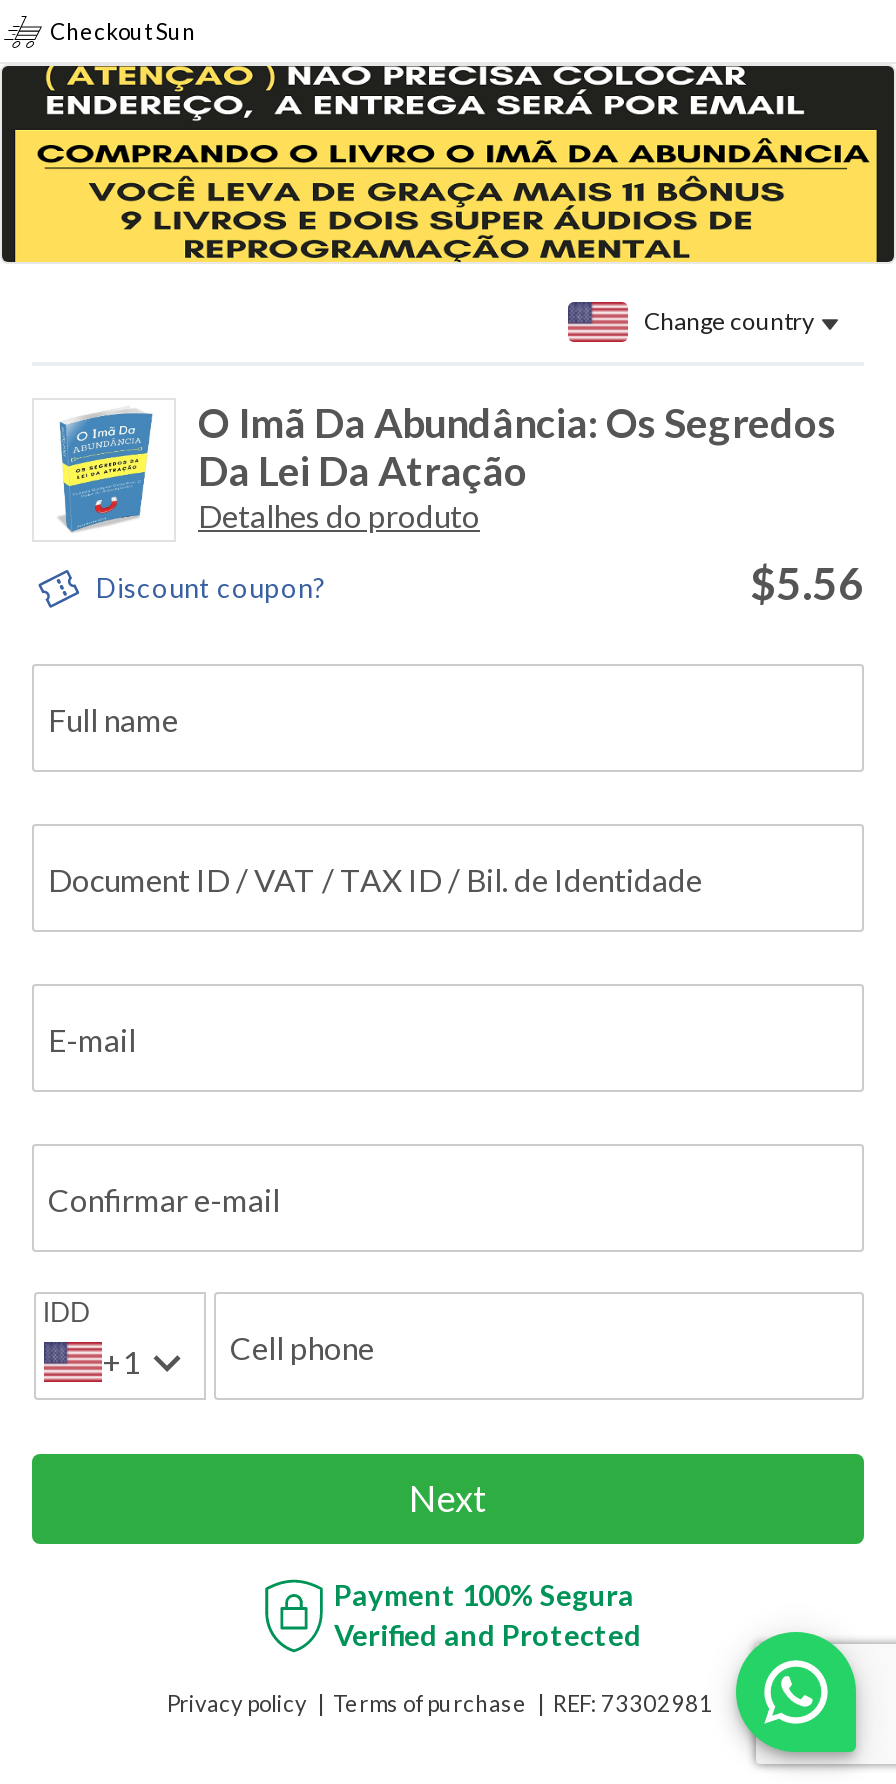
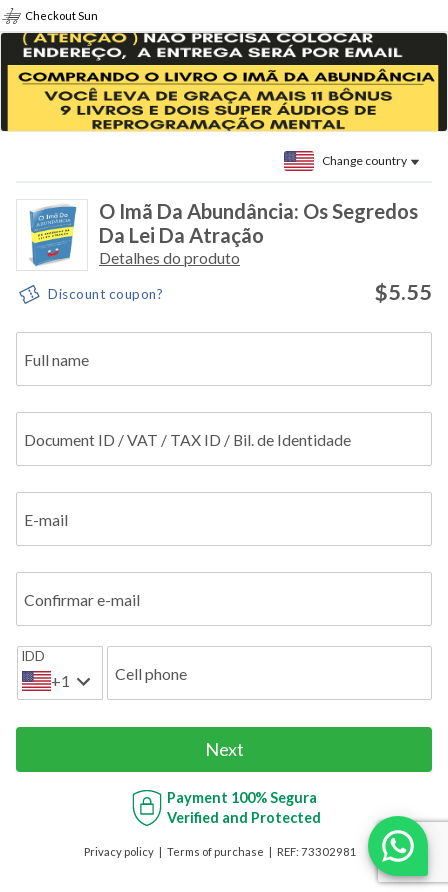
- $5.56
+ $5.55
